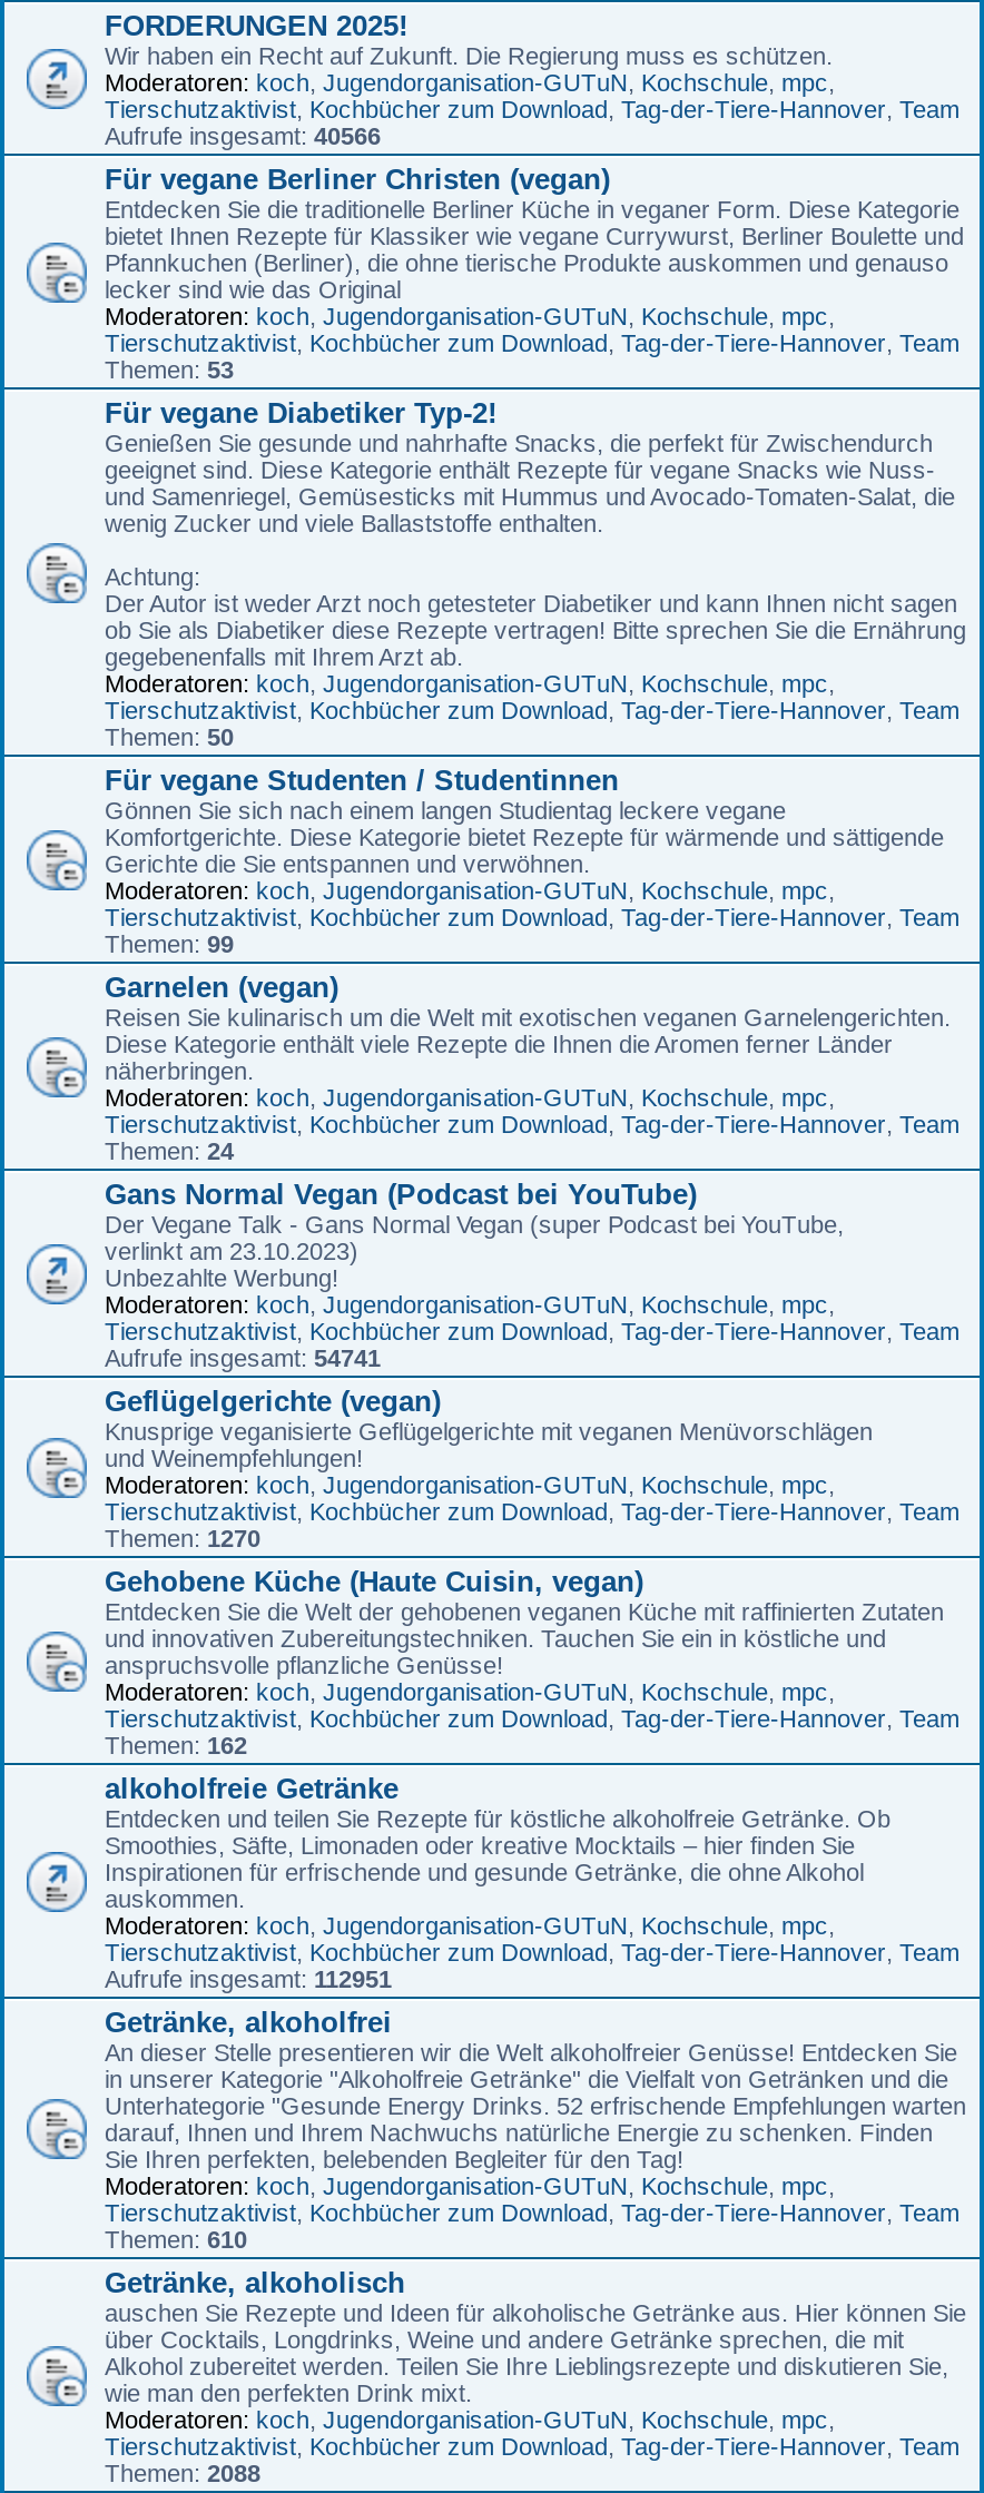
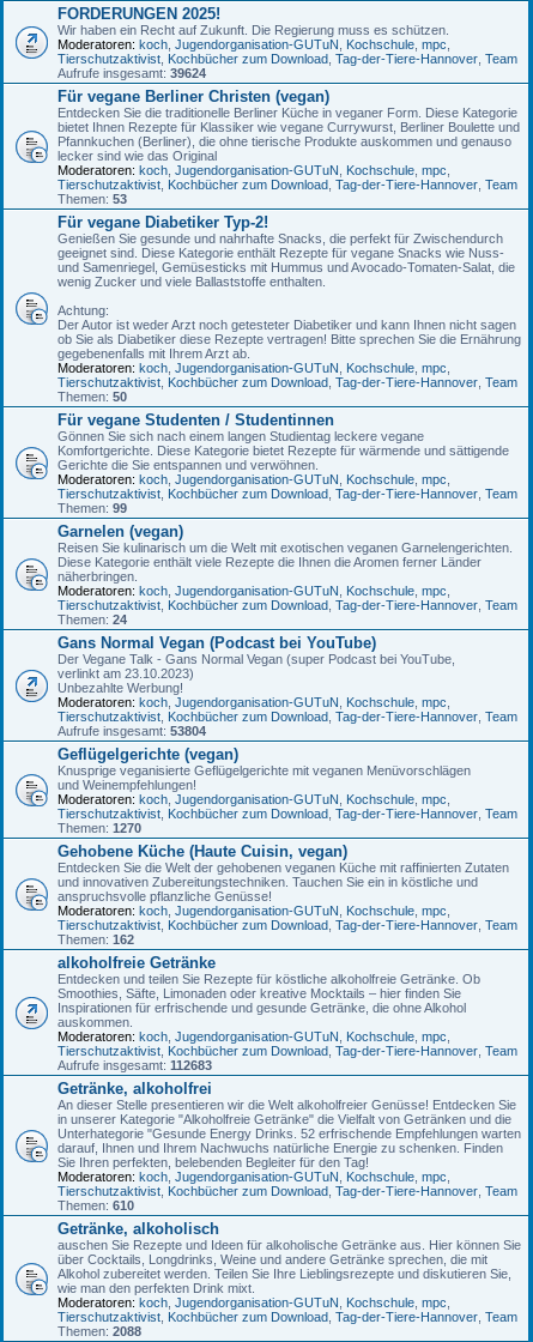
- Aufrufe insgesamt: 40566
+ Aufrufe insgesamt: 39624

- Aufrufe insgesamt: 54741
+ Aufrufe insgesamt: 53804

- Aufrufe insgesamt: 112951
+ Aufrufe insgesamt: 112683
